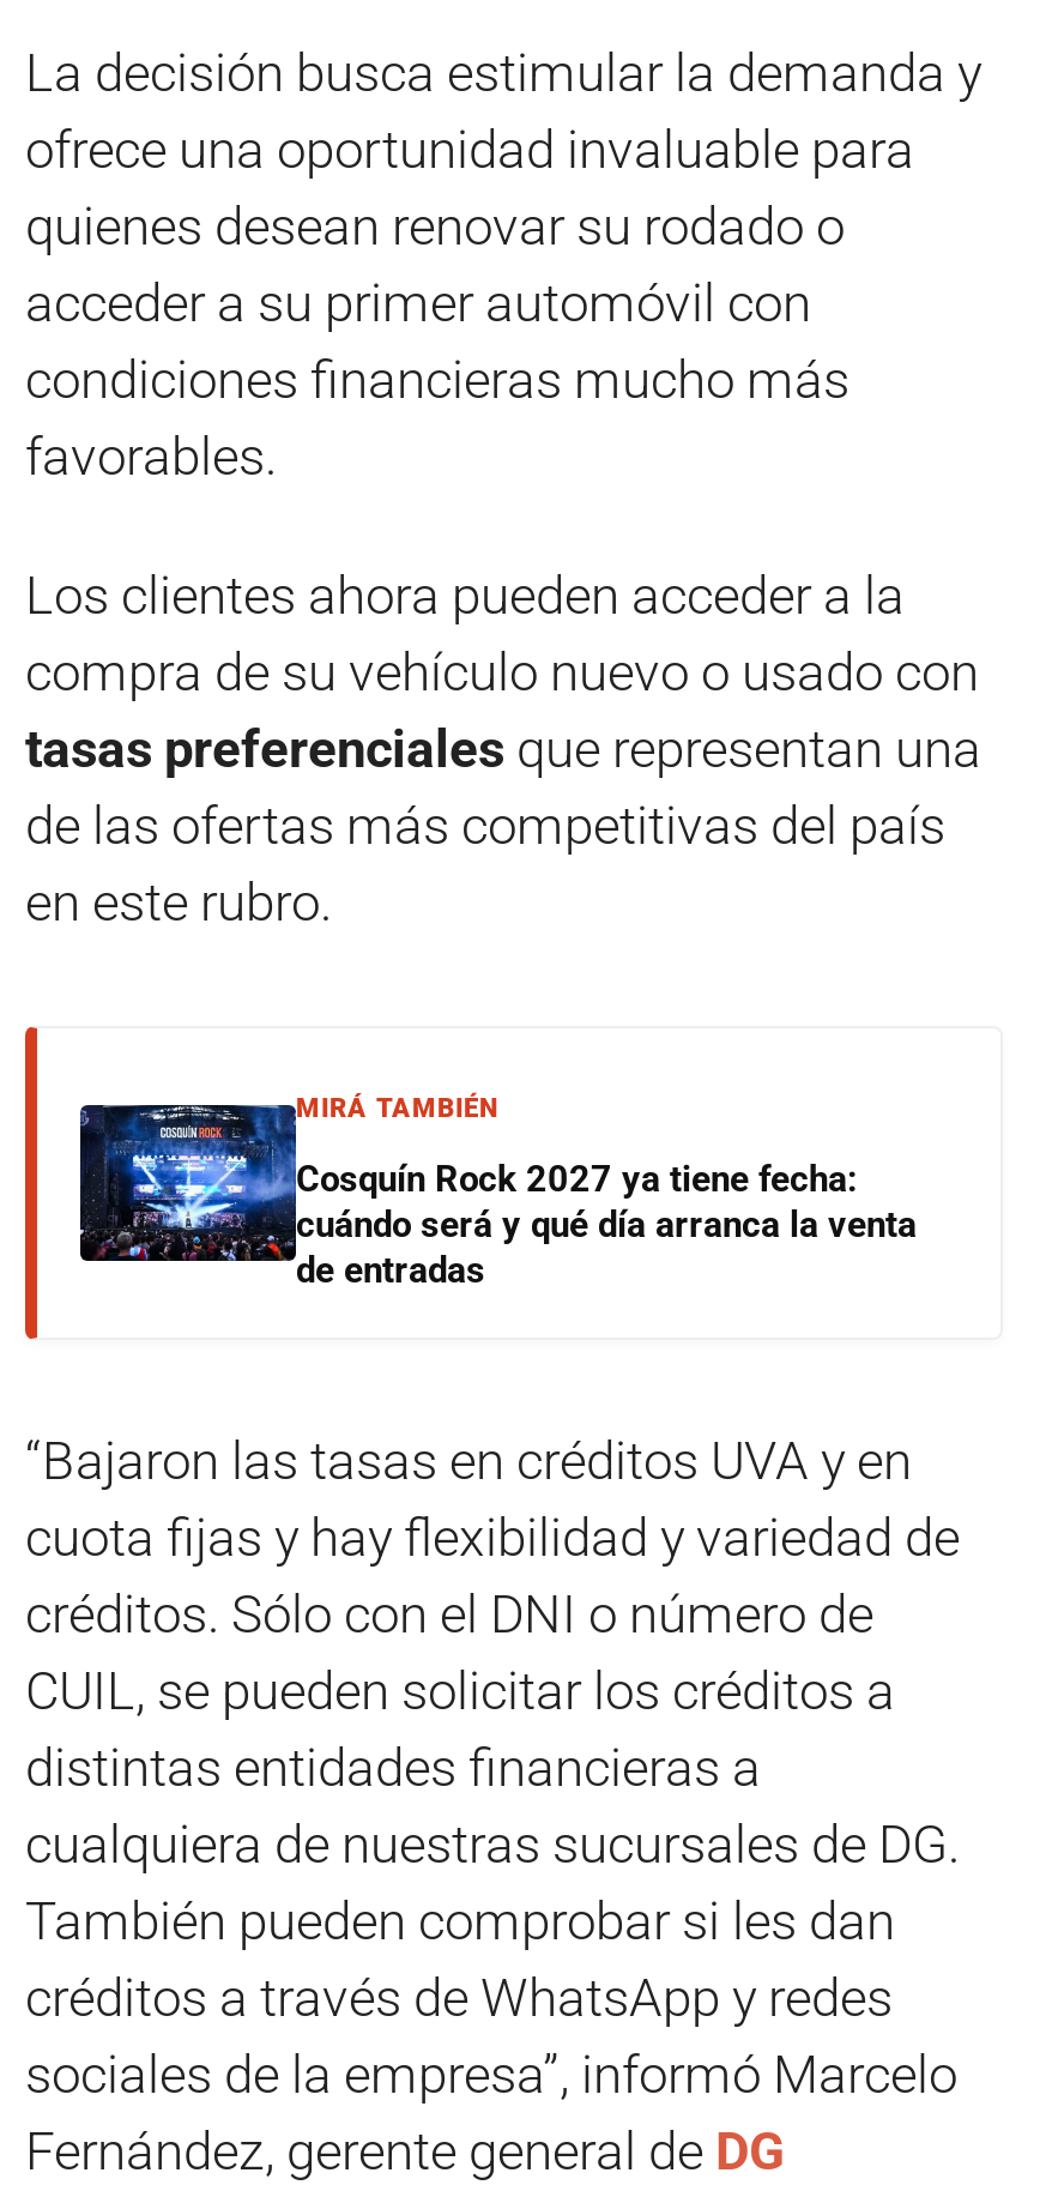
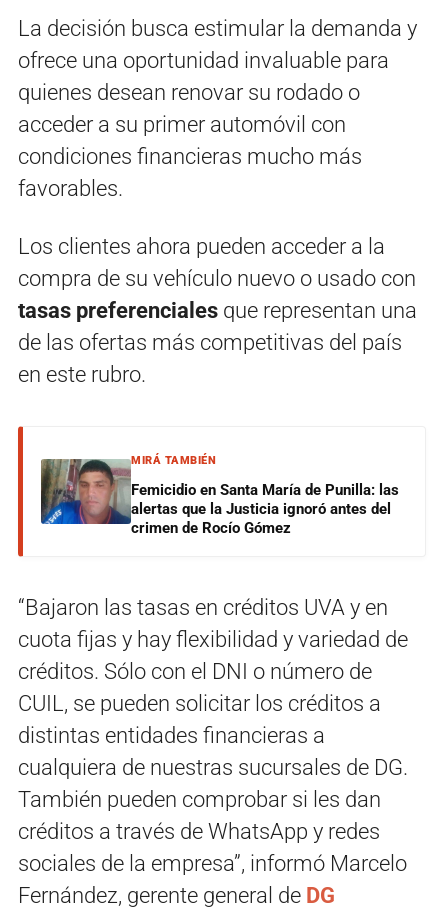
- [image]
- Cosquín Rock 2027 ya tiene fecha:
- cuándo será y qué día arranca la venta
- de entradas
+ [image]
+ Femicidio en Santa María de Punilla: las
+ alertas que la Justicia ignoró antes del
+ crimen de Rocío Gómez
